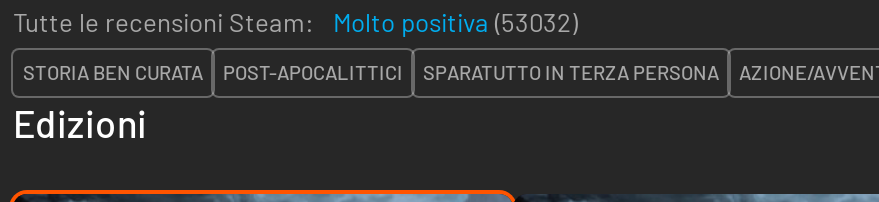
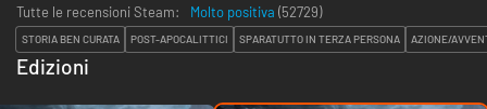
- Molto positiva (53032)
+ Molto positiva (52729)
